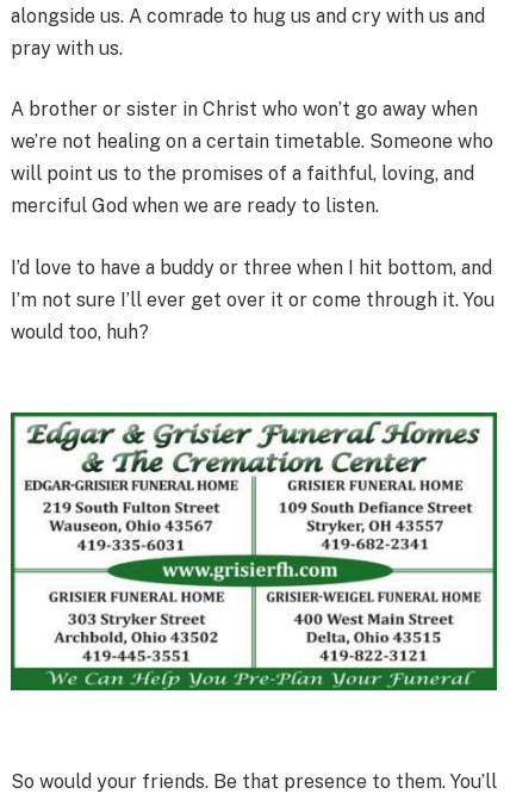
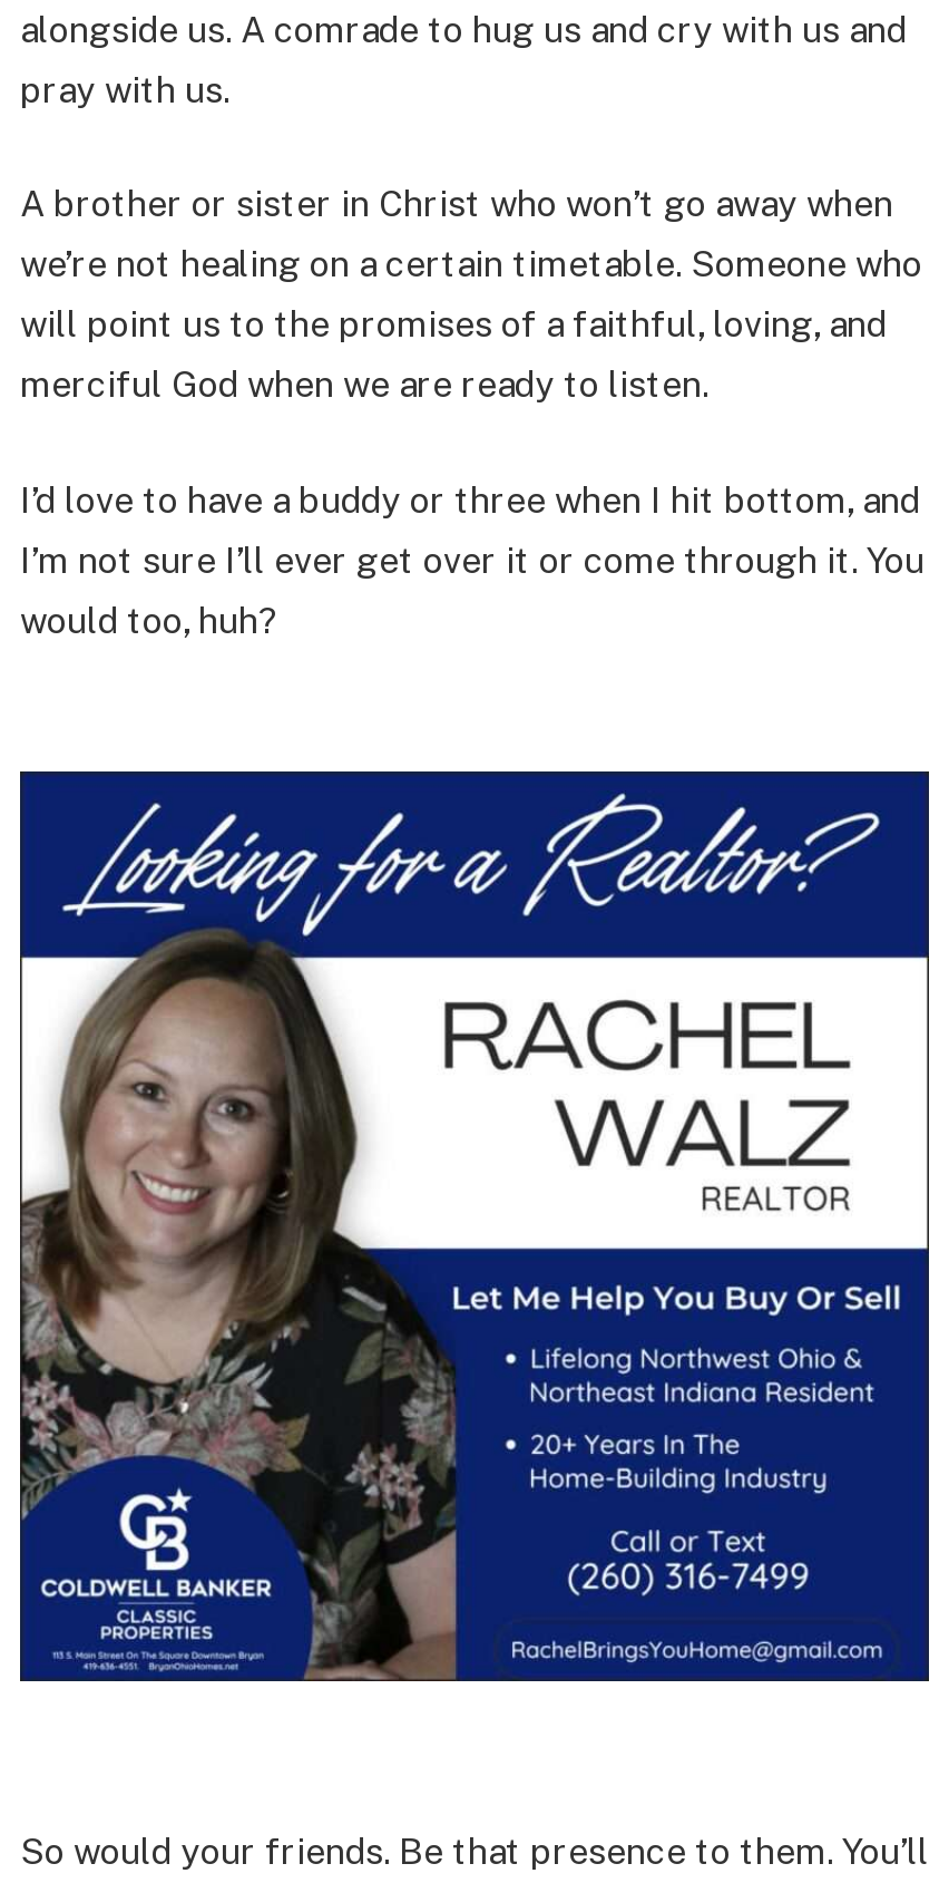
- [image]
+ [image]
